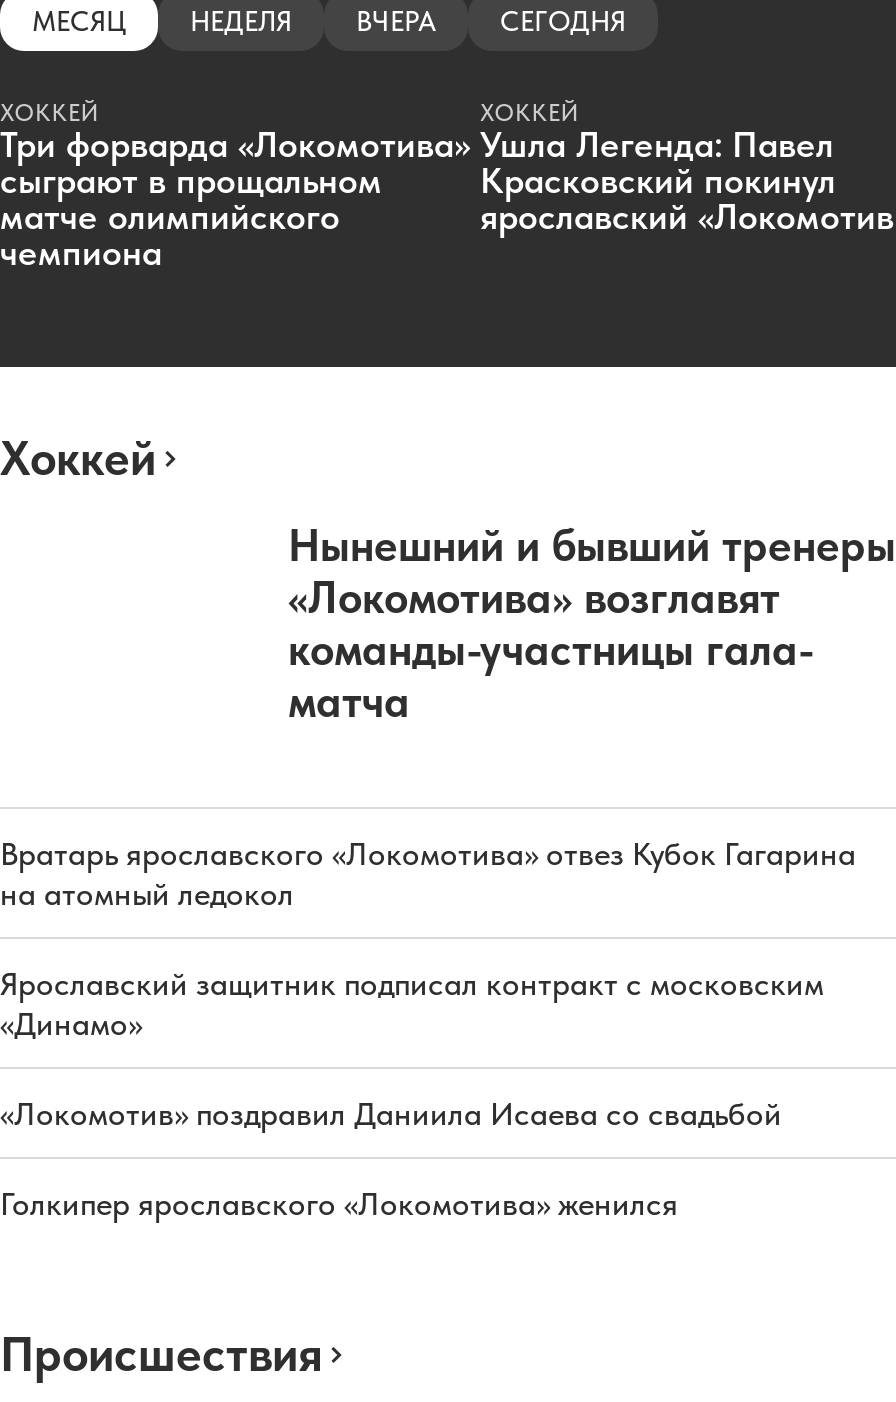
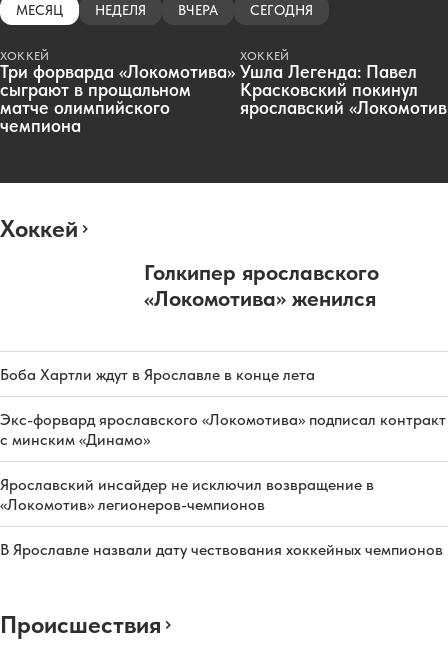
- Нынешний и бывший тренеры
- «Локомотива» возглавят
- команды-участницы гала-
- матча
+ Голкипер ярославского
+ «Локомотива» женился

- Вратарь ярославского «Локомотива» отвез Кубок Гагарина
- на атомный ледокол
+ Боба Хартли ждут в Ярославле в конце лета

- Ярославский защитник подписал контракт с московским
- «Динамо»
+ Экс-форвард ярославского «Локомотива» подписал контракт
+ с минским «Динамо»

- «Локомотив» поздравил Даниила Исаева со свадьбой
+ Ярославский инсайдер не исключил возвращение в
+ «Локомотив» легионеров-чемпионов

- Голкипер ярославского «Локомотива» женился
+ В Ярославле назвали дату чествования хоккейных чемпионов
